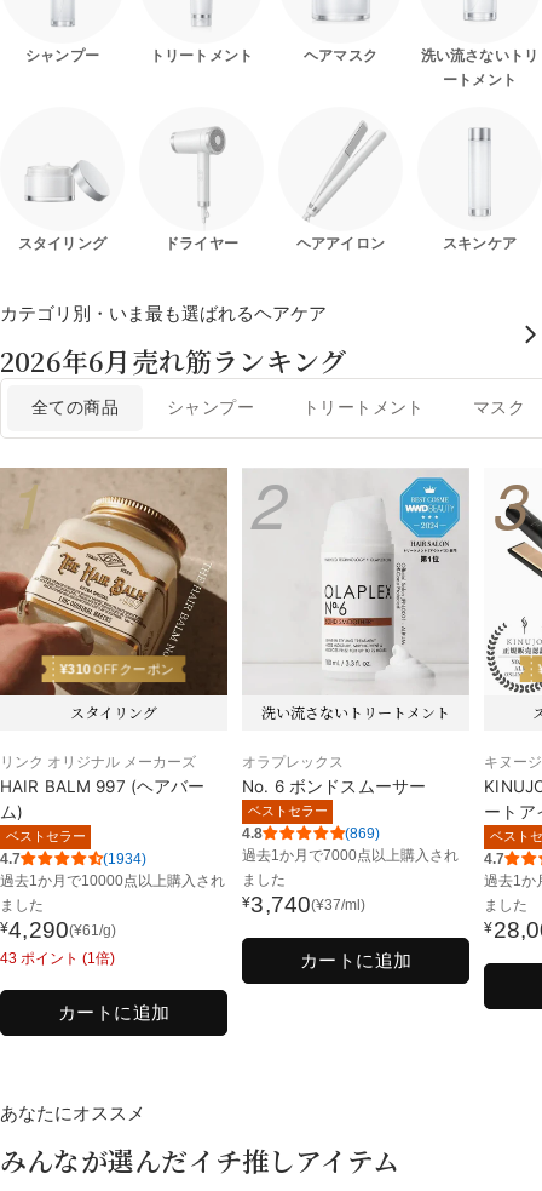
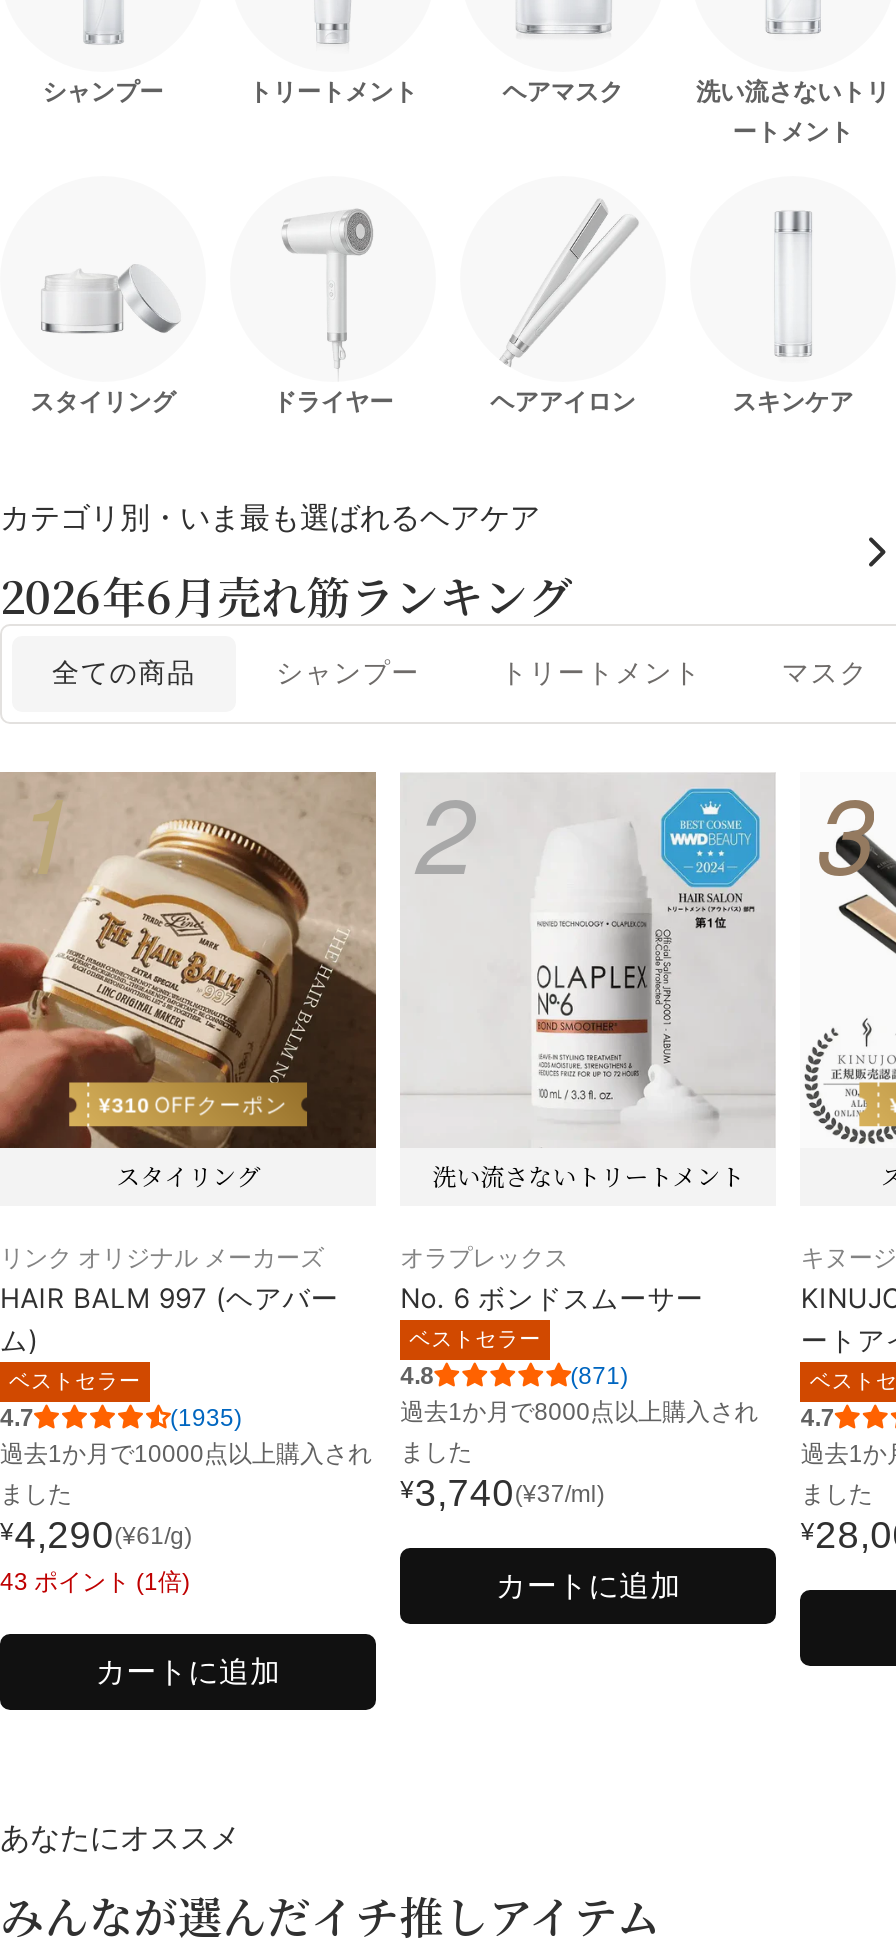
- (869)
+ (871)

- (1934)
+ (1935)

- 過去1か月で7000点以上購入され
+ 過去1か月で8000点以上購入され
